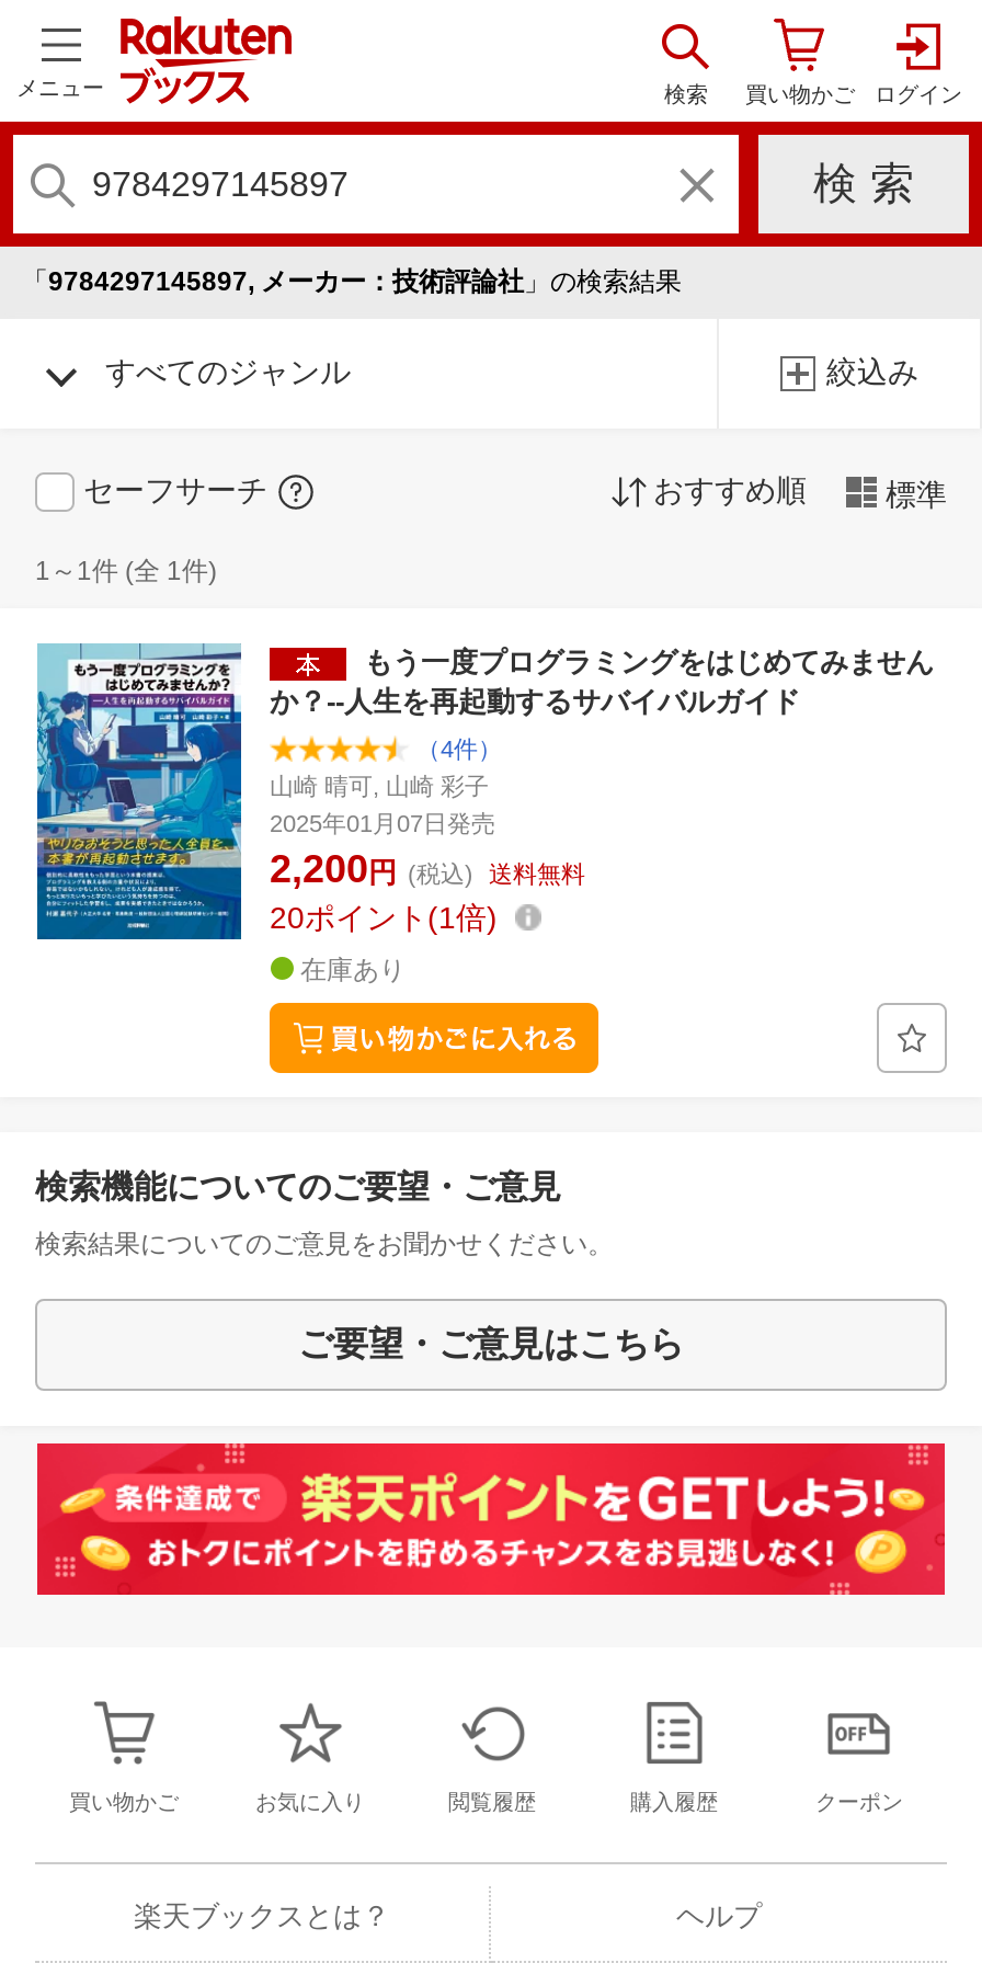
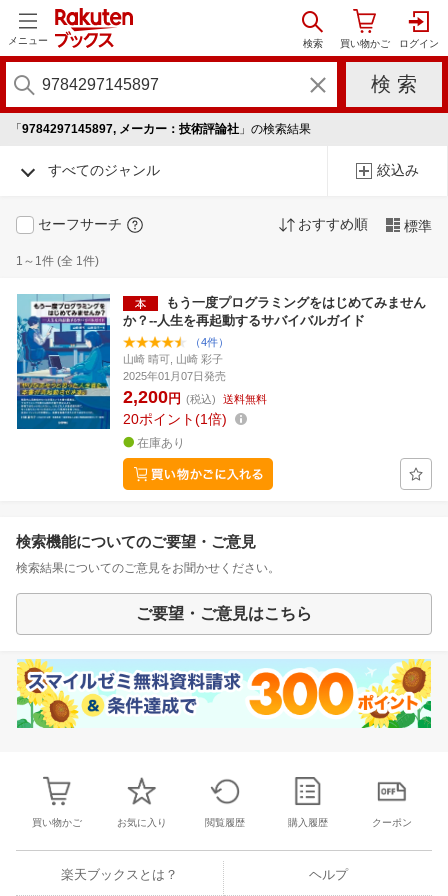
- [image]
+ [image]
